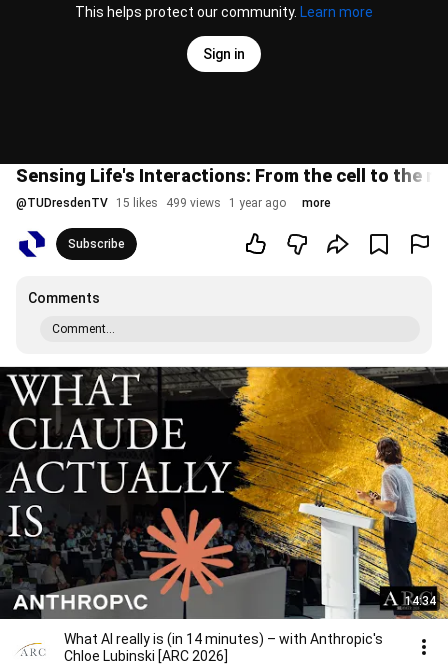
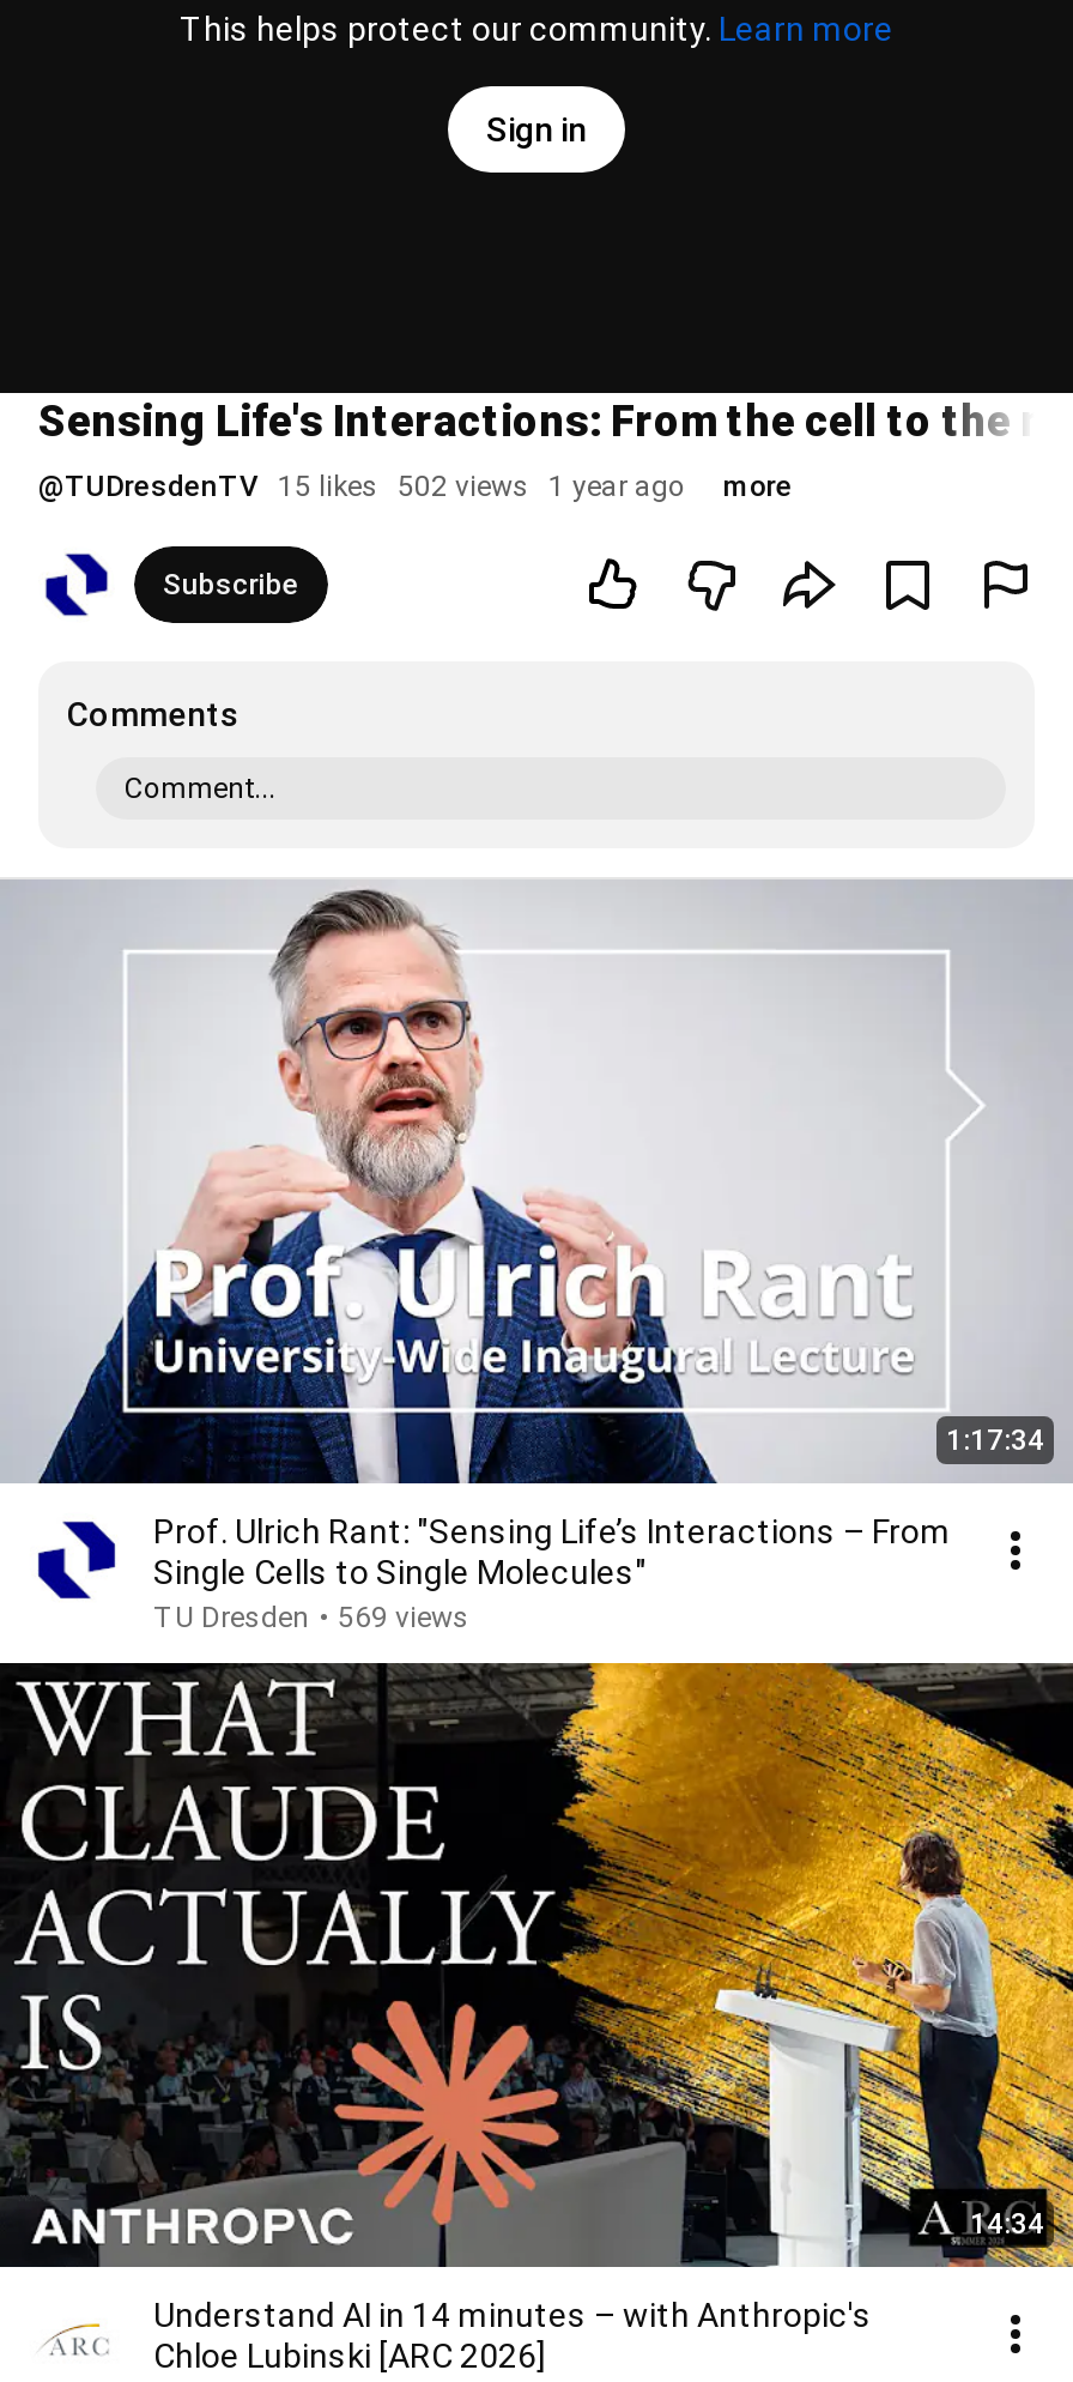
- @TUDresdenTV 15 likes 499 views 1 year ago
+ @TUDresdenTV 15 likes 502 views 1 year ago

+ [image]
+ 1:17:34
+ Prof. Ulrich Rant: "Sensing Life’s Interactions – From
+ Single Cells to Single Molecules"
+ TU Dresden • 569 views

+ [image]

- What AI really is (in 14 minutes) – with Anthropic's
+ Understand AI in 14 minutes – with Anthropic's
